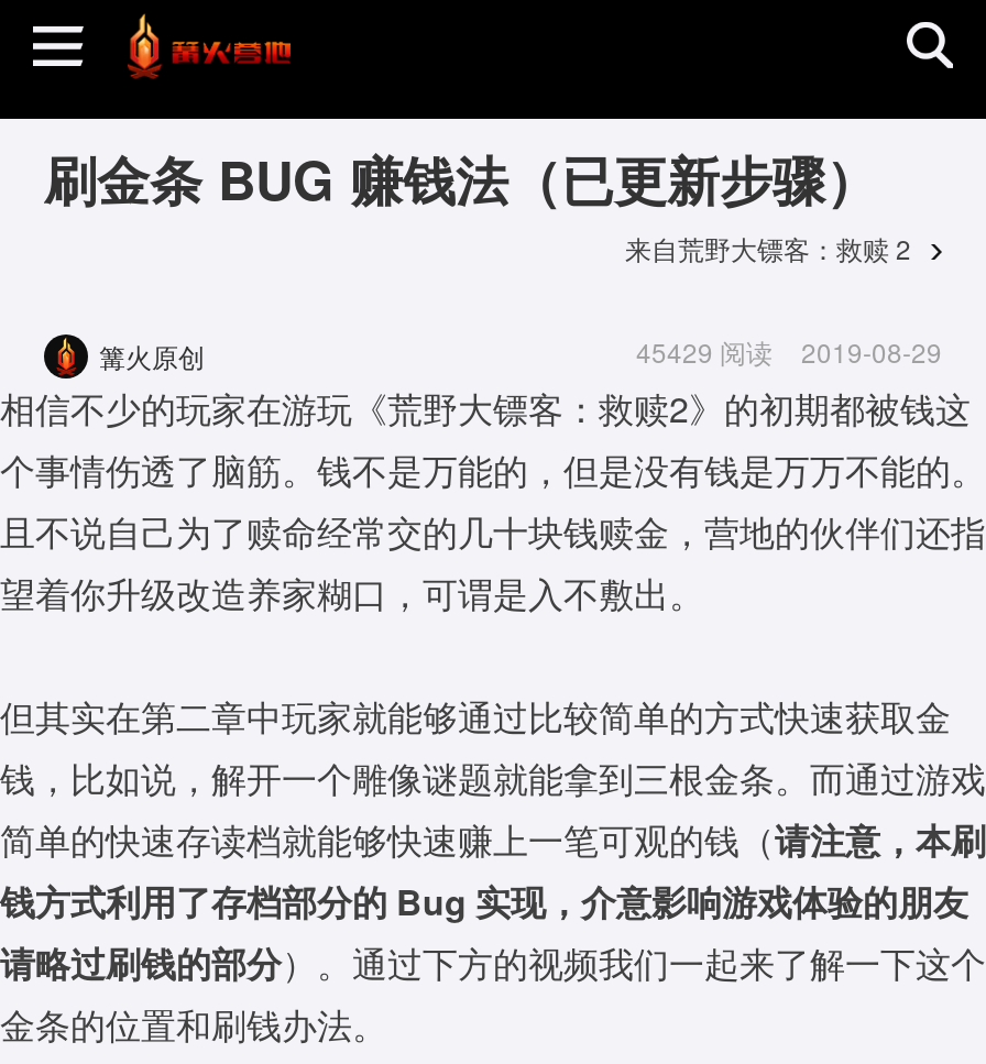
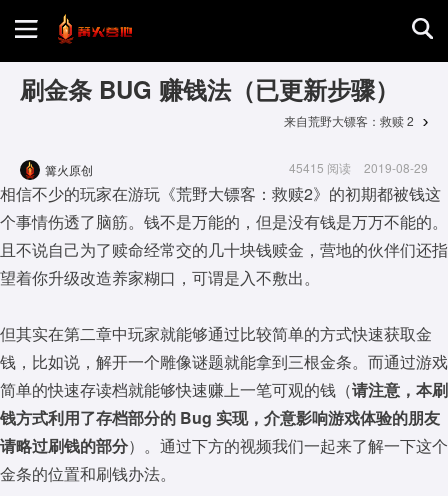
- 45429 阅读 2019-08-29
+ 45415 阅读 2019-08-29
